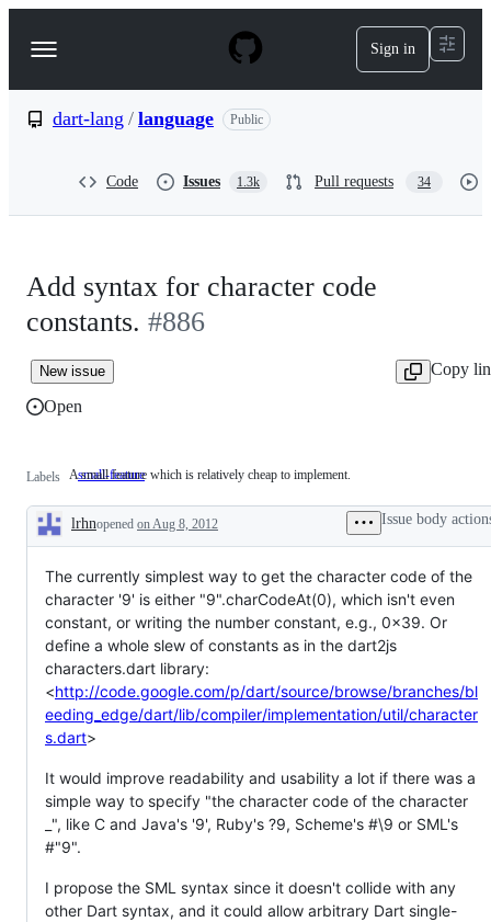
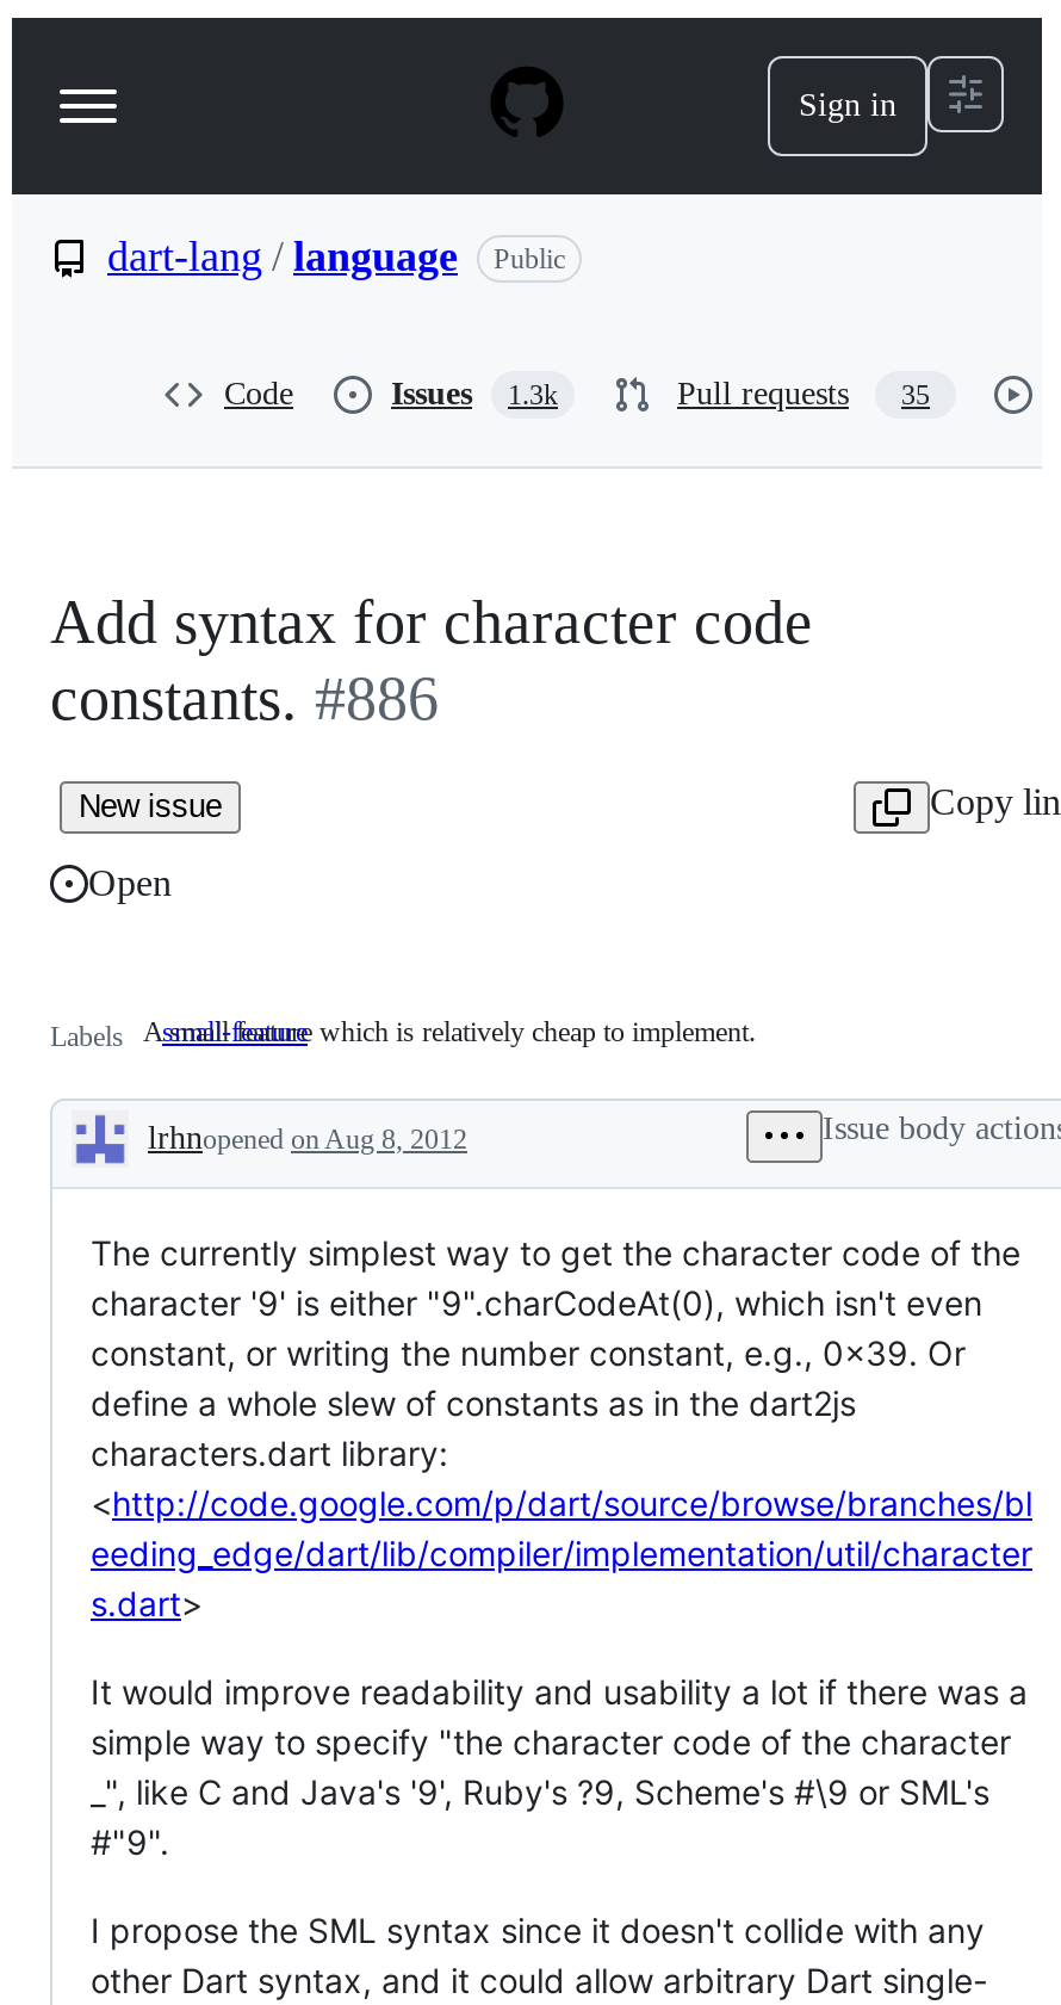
- Pull requests 34
+ Pull requests 35
